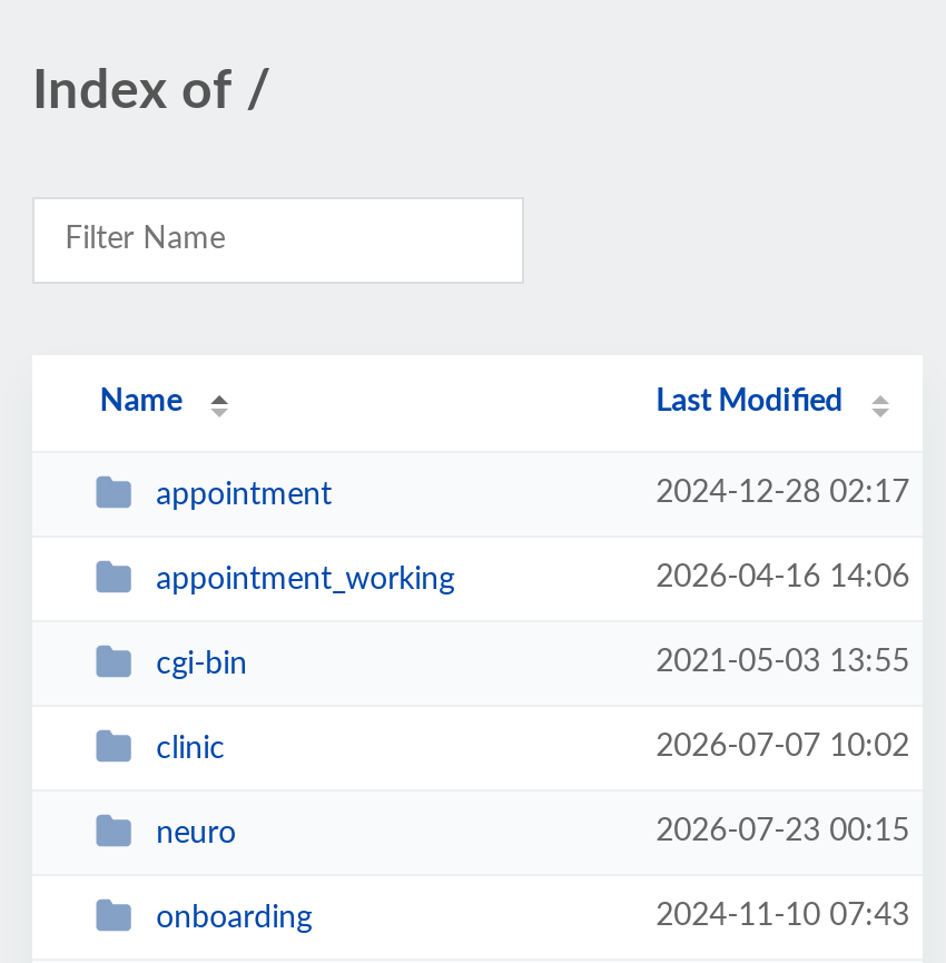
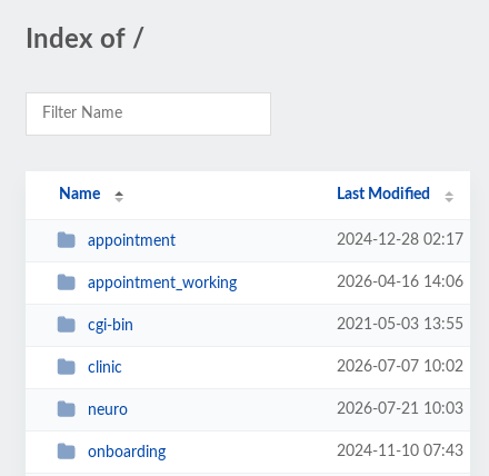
- 2026-07-23 00:15
+ 2026-07-21 10:03
